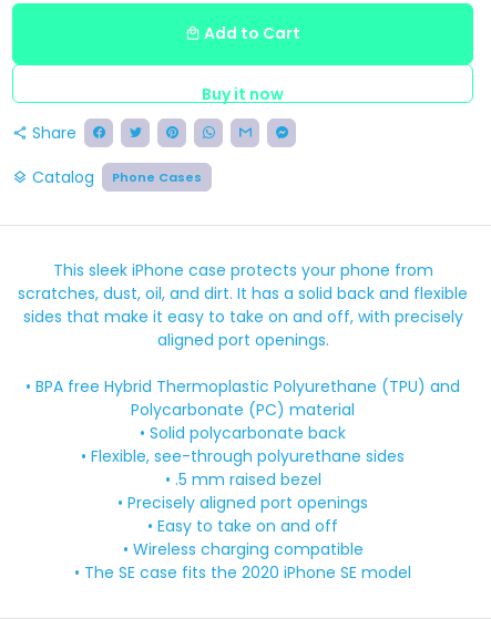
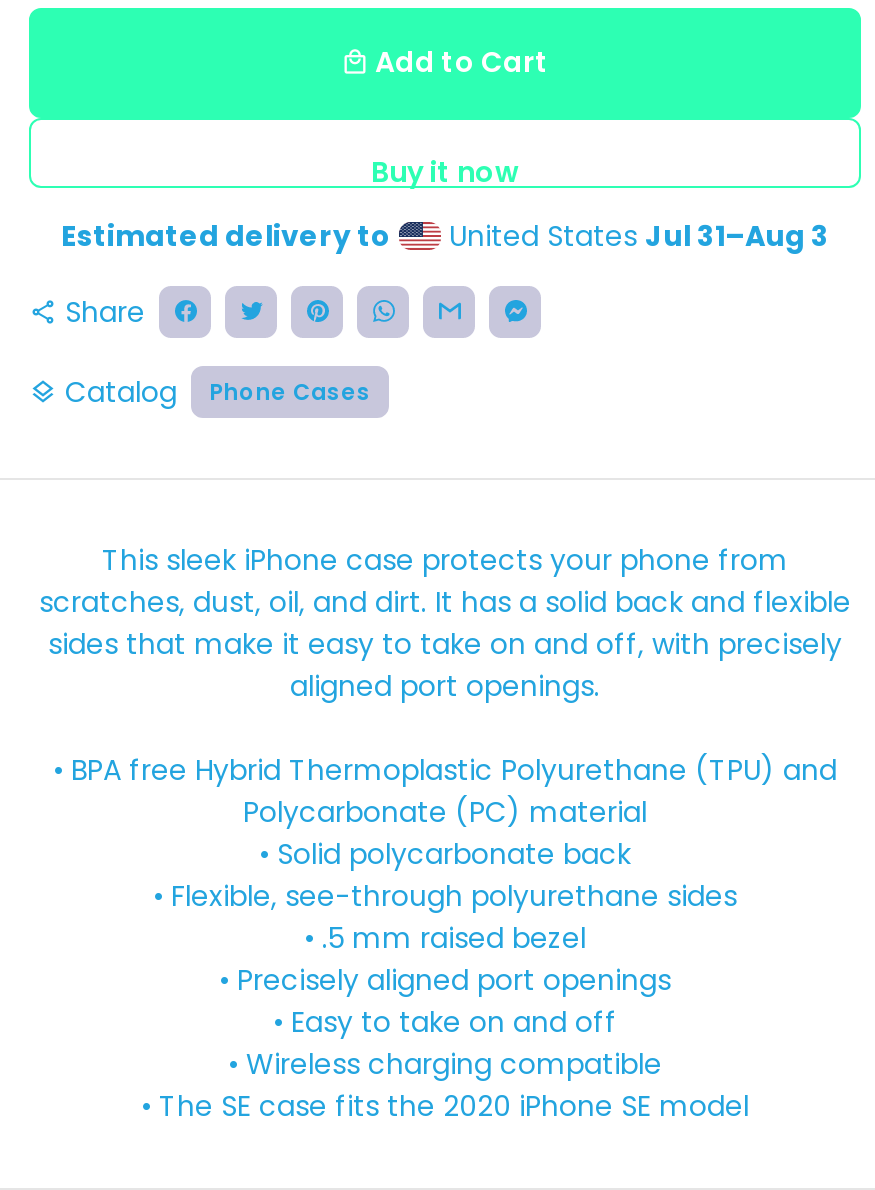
+ Estimated delivery to
+ United States Jul 31–Aug 3
